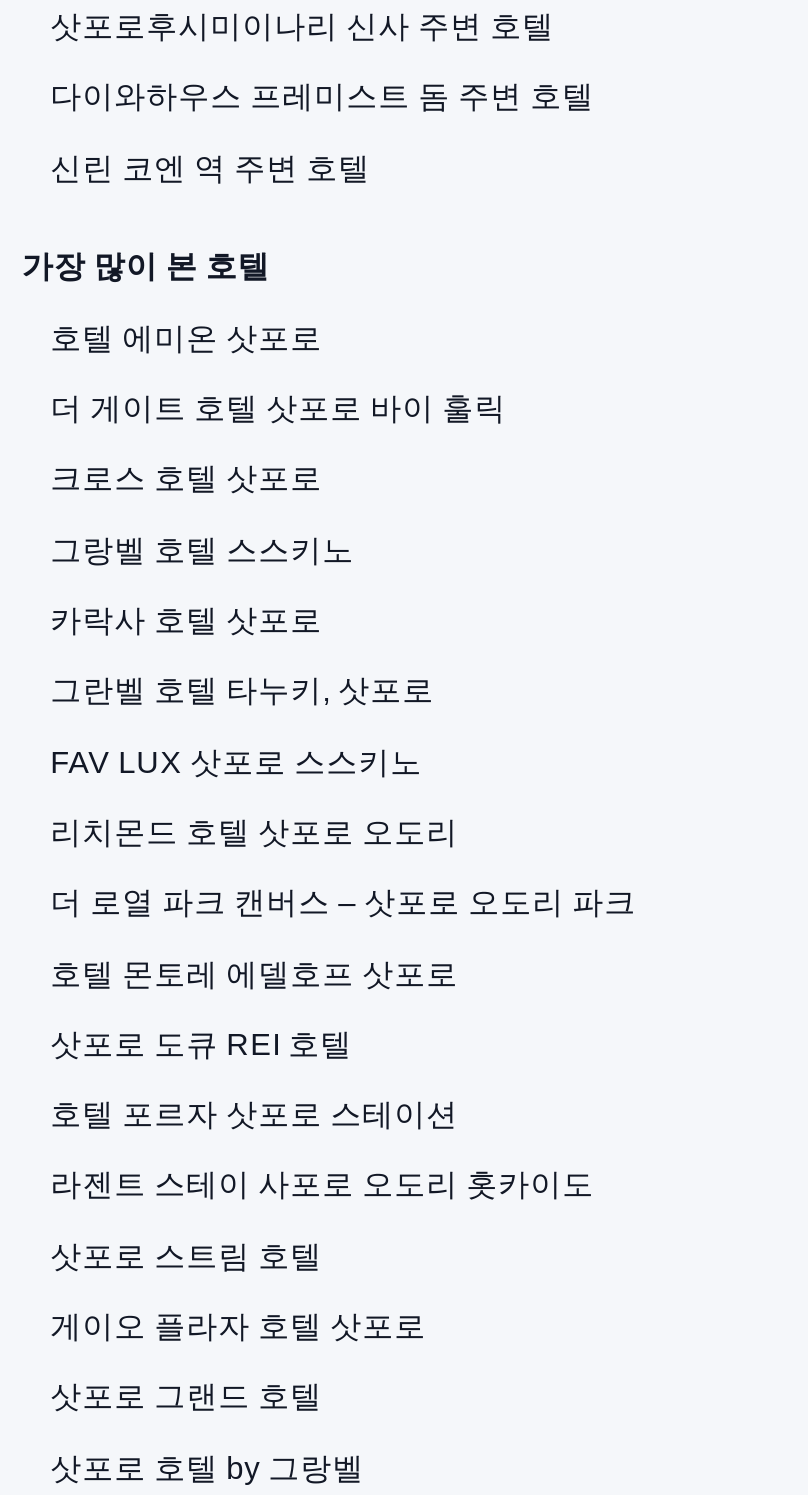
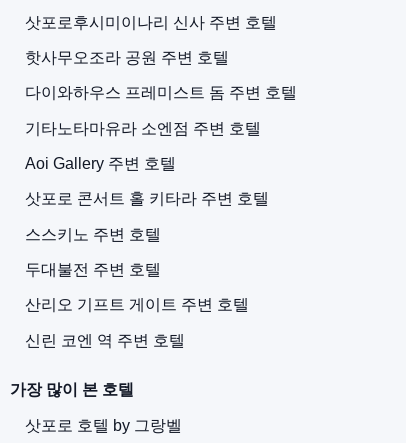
+ 핫사무오조라 공원 주변 호텔

moved down: 다이와하우스 프레미스트 돔 주변 호텔

+ 기타노타마유라 소엔점 주변 호텔
+ Aoi Gallery 주변 호텔
+ 삿포로 콘서트 홀 키타라 주변 호텔
+ 스스키노 주변 호텔
+ 두대불전 주변 호텔
+ 산리오 기프트 게이트 주변 호텔

moved down: 신린 코엔 역 주변 호텔 | 가장 많이 본 호텔

- 호텔 에미온 삿포로
- 더 게이트 호텔 삿포로 바이 훌릭
- 크로스 호텔 삿포로
- 그랑벨 호텔 스스키노
- 카락사 호텔 삿포로
- 그란벨 호텔 타누키, 삿포로
- FAV LUX 삿포로 스스키노
- 리치몬드 호텔 삿포로 오도리
- 더 로열 파크 캔버스 – 삿포로 오도리 파크
- 호텔 몬토레 에델호프 삿포로
- 삿포로 도큐 REI 호텔
- 호텔 포르자 삿포로 스테이션
- 라젠트 스테이 사포로 오도리 홋카이도
- 삿포로 스트림 호텔
- 게이오 플라자 호텔 삿포로
- 삿포로 그랜드 호텔
